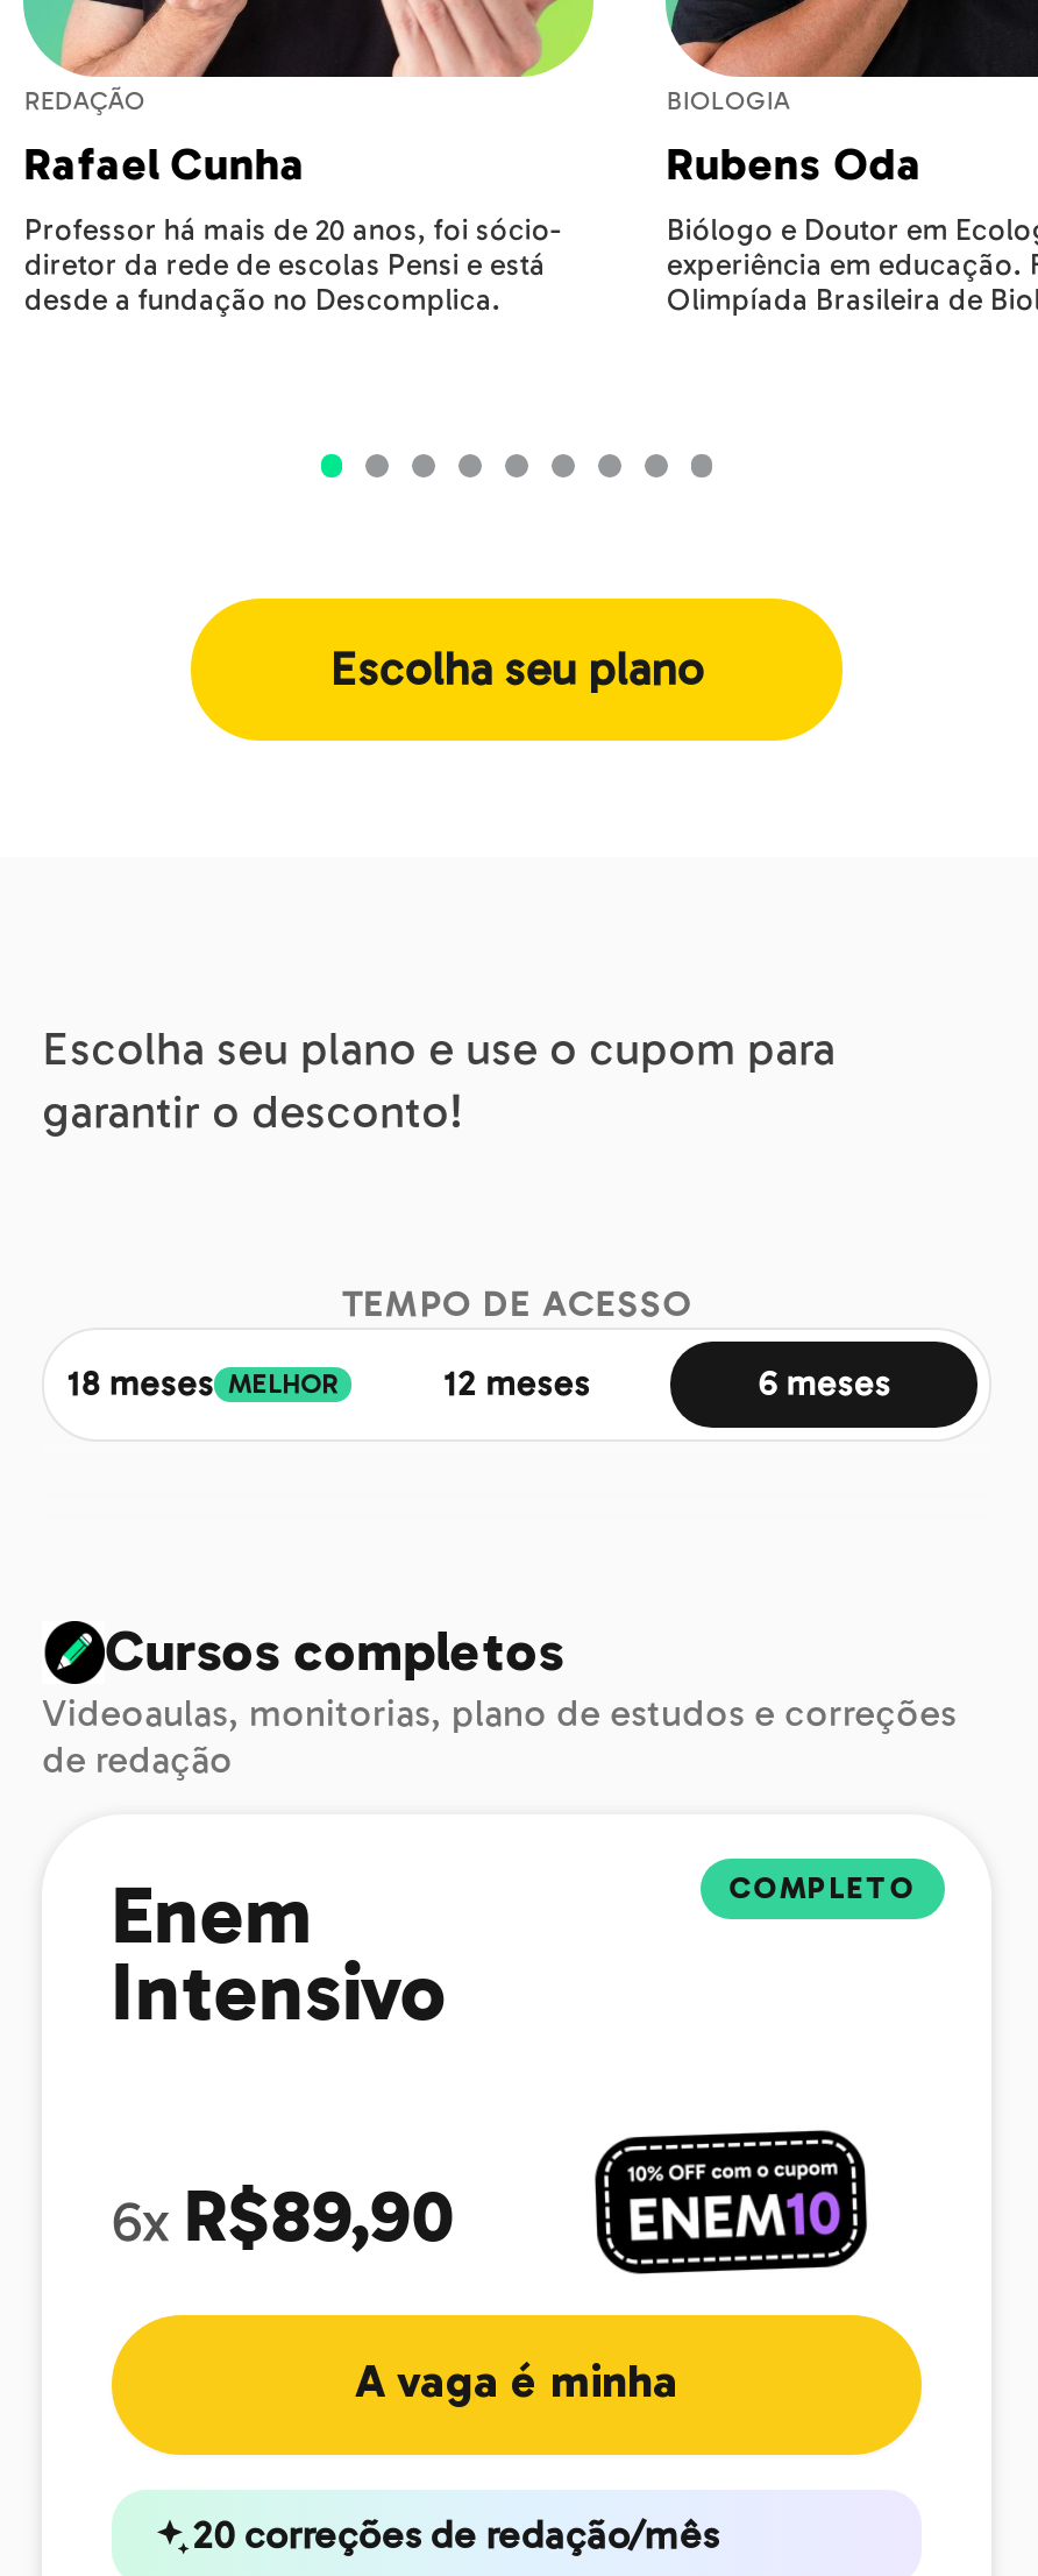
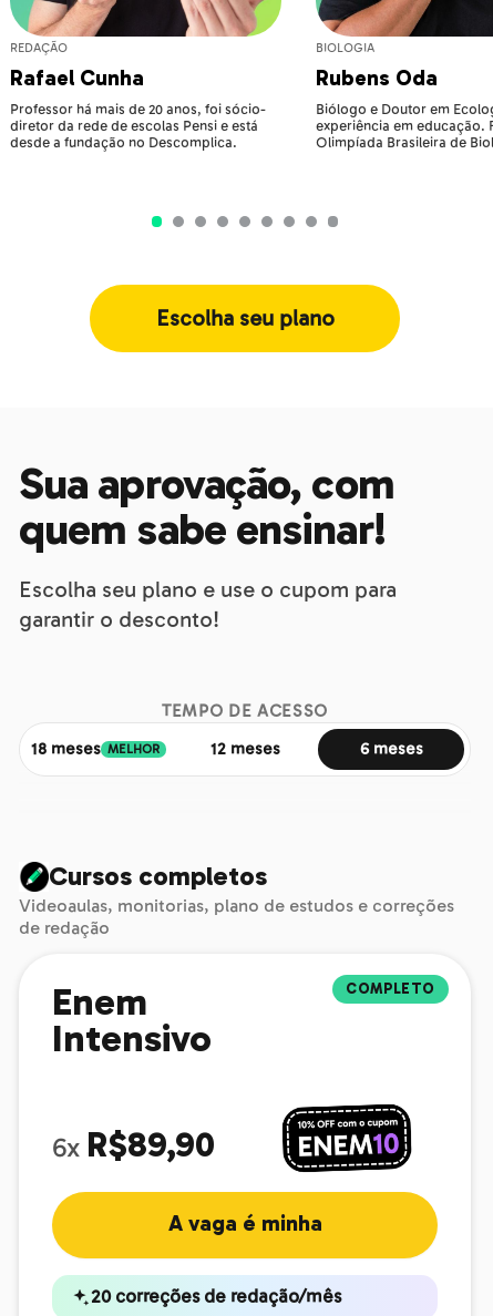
+ Sua aprovação, com
+ quem sabe ensinar!
